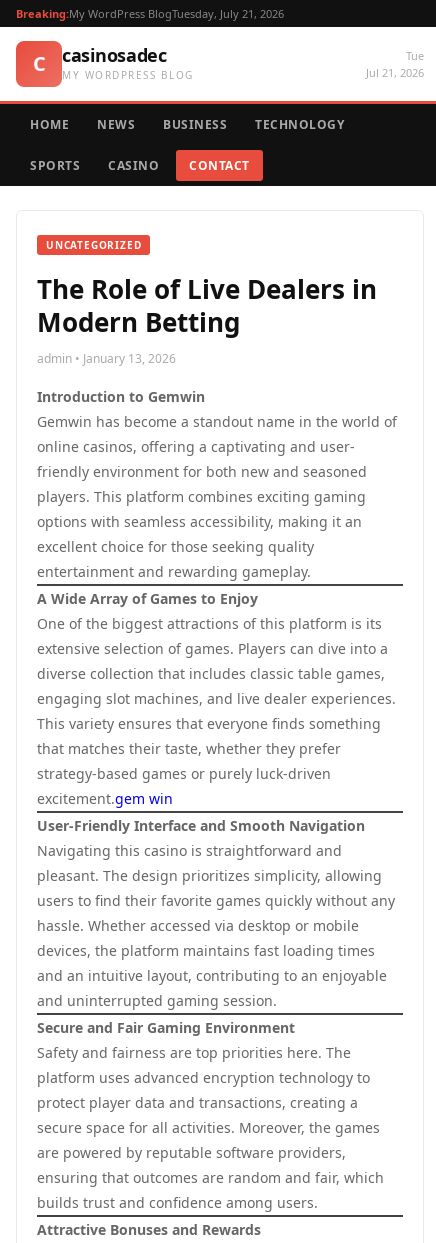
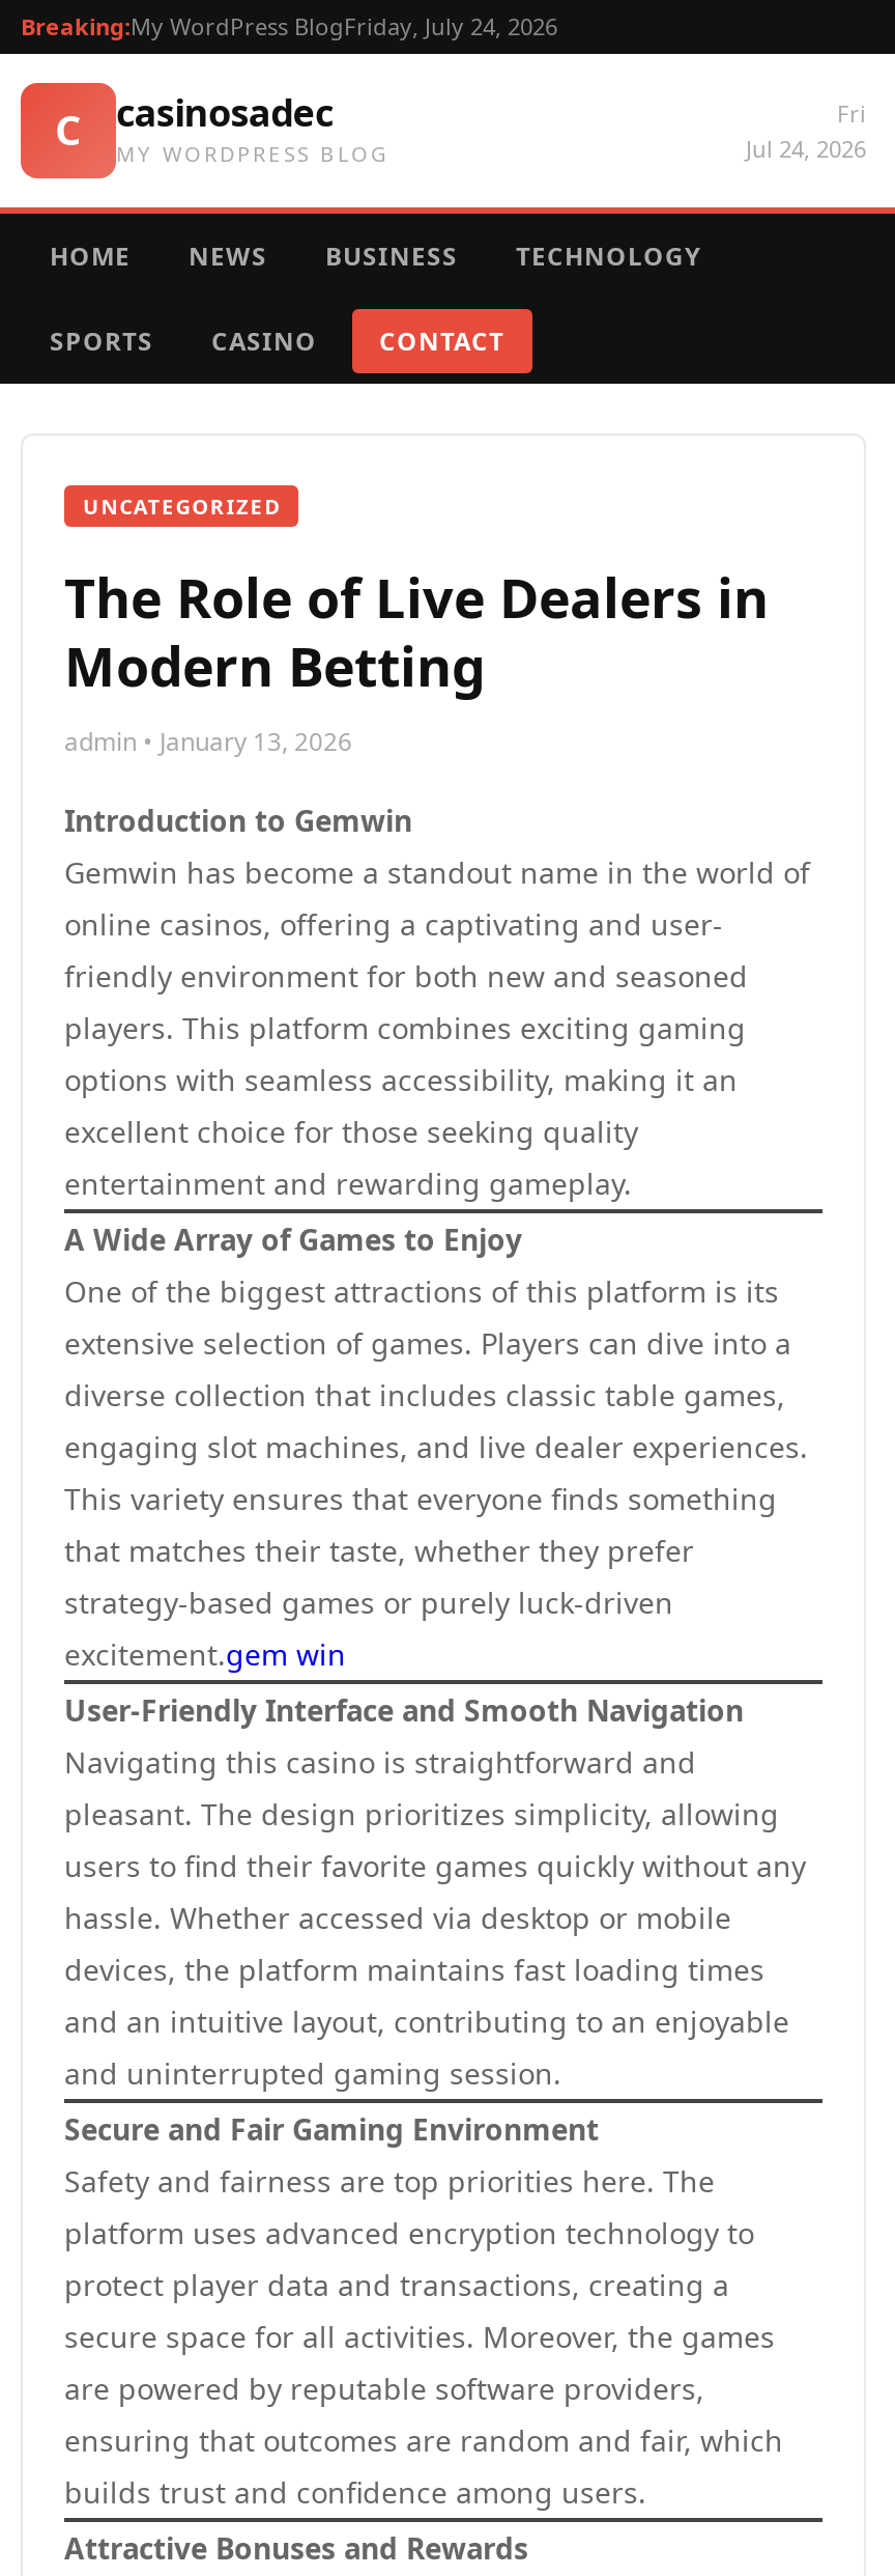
- Breaking:My WordPress BlogTuesday, July 21, 2026
+ Breaking:My WordPress BlogFriday, July 24, 2026

- Tue
- Jul 21, 2026
+ Fri
+ Jul 24, 2026
